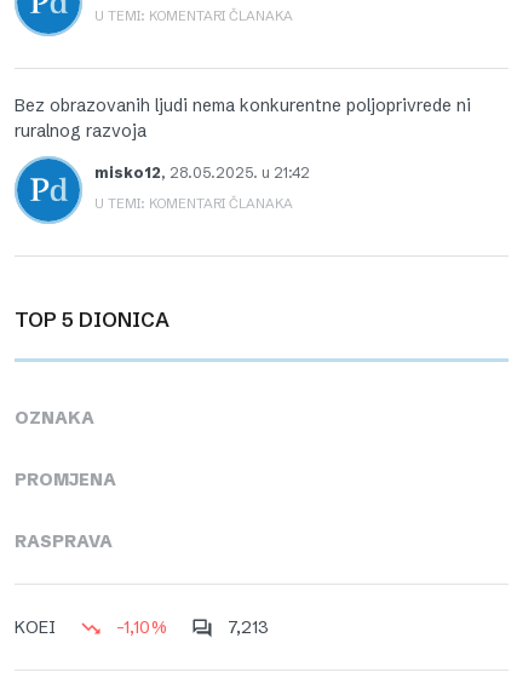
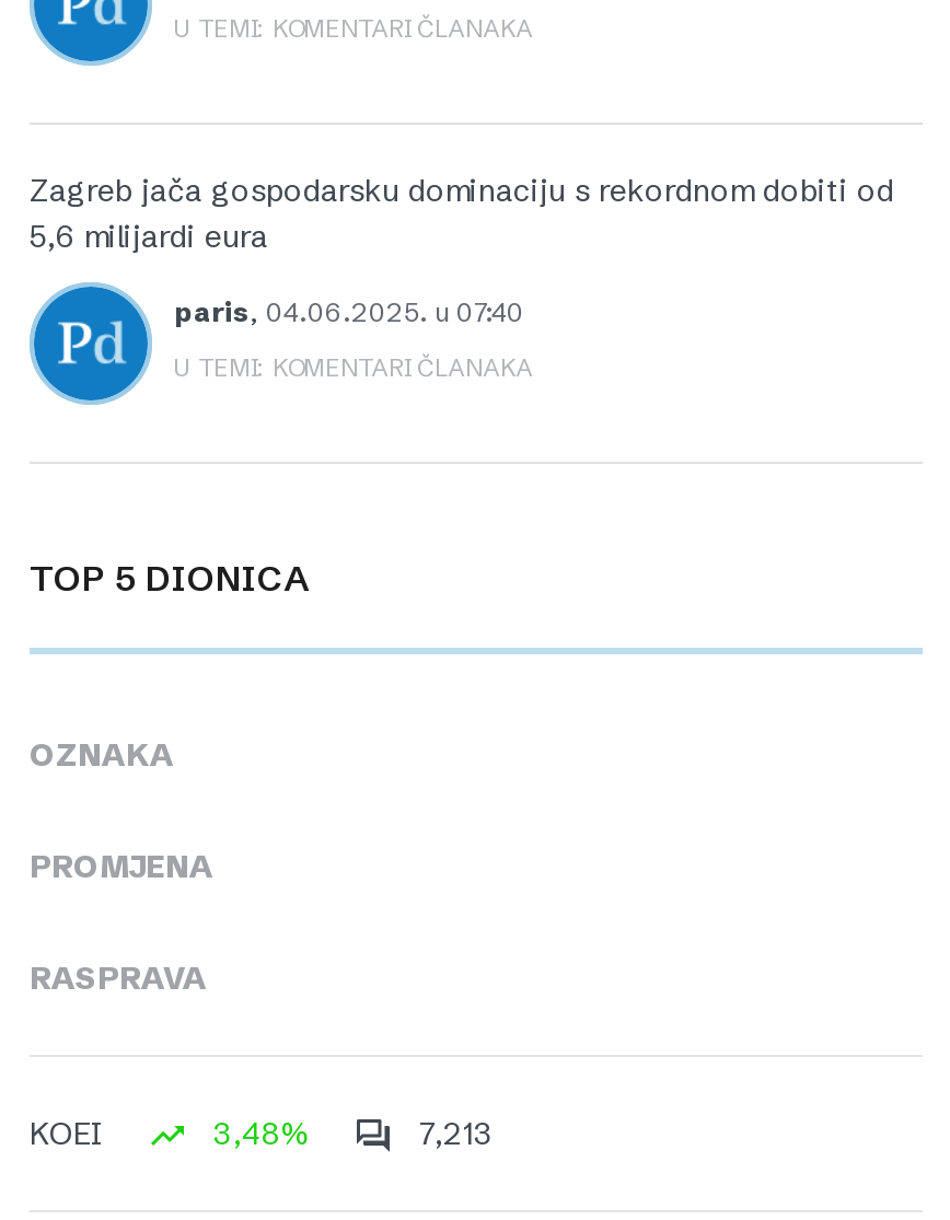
- Bez obrazovanih ljudi nema konkurentne poljoprivrede ni
- ruralnog razvoja
+ Zagreb jača gospodarsku dominaciju s rekordnom dobiti od
+ 5,6 milijardi eura

- misko12, 28.05.2025. u 21:42
+ paris, 04.06.2025. u 07:40

- -1,10%
+ 3,48%
